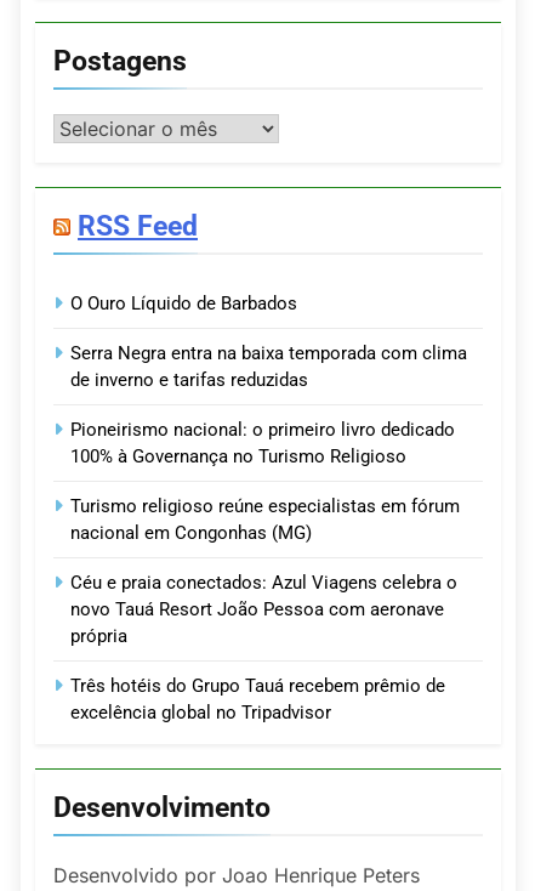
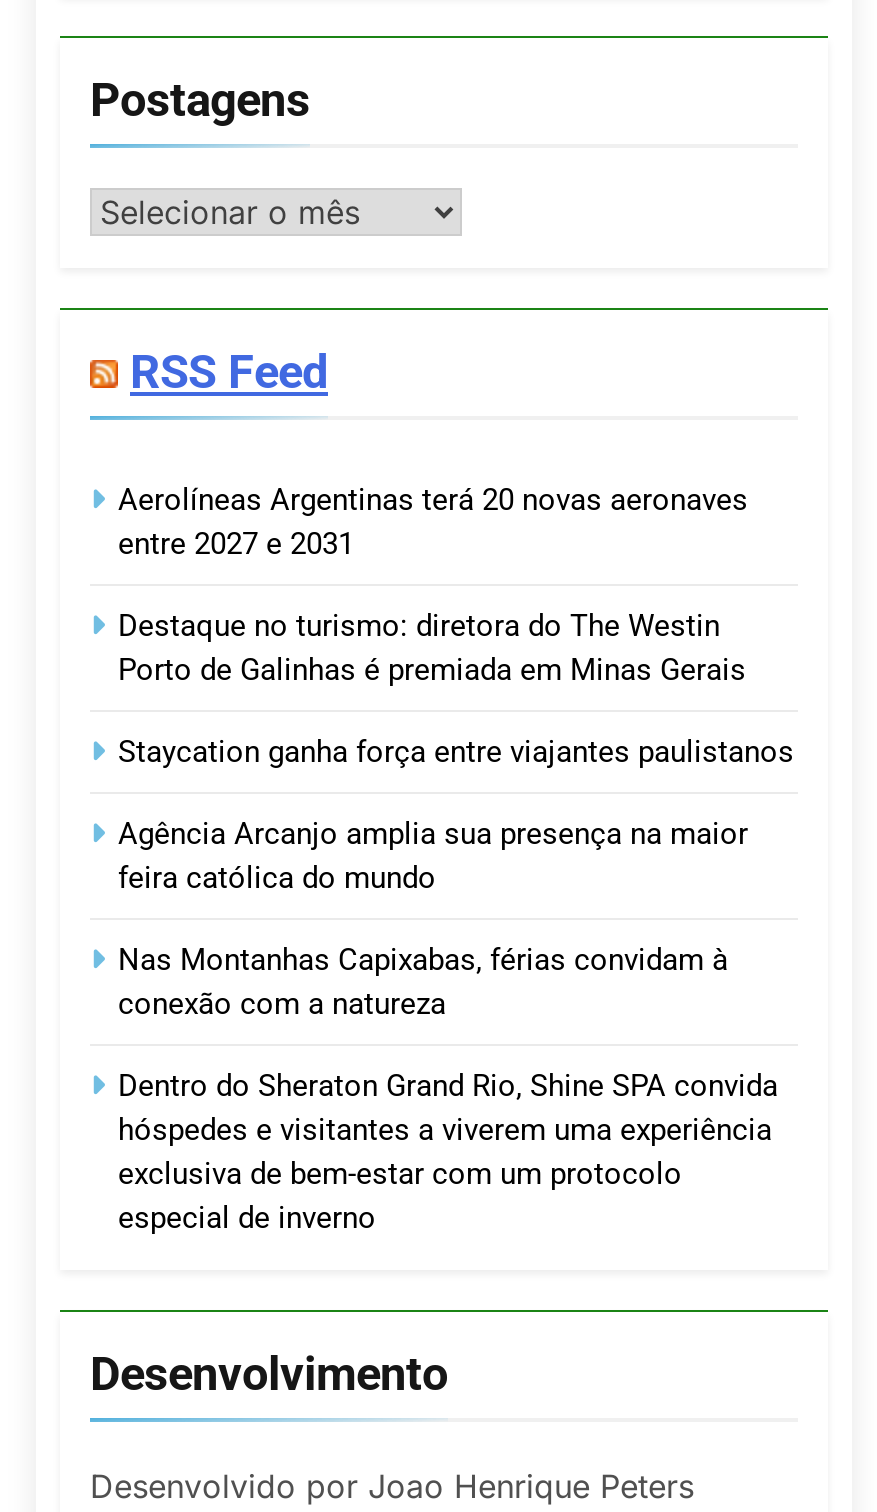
- O Ouro Líquido de Barbados
+ Aerolíneas Argentinas terá 20 novas aeronaves
+ entre 2027 e 2031

- Serra Negra entra na baixa temporada com clima
- de inverno e tarifas reduzidas
+ Destaque no turismo: diretora do The Westin
+ Porto de Galinhas é premiada em Minas Gerais

- Pioneirismo nacional: o primeiro livro dedicado
- 100% à Governança no Turismo Religioso
+ Staycation ganha força entre viajantes paulistanos

- Turismo religioso reúne especialistas em fórum
- nacional em Congonhas (MG)
+ Agência Arcanjo amplia sua presença na maior
+ feira católica do mundo

- Céu e praia conectados: Azul Viagens celebra o
- novo Tauá Resort João Pessoa com aeronave
- própria
+ Nas Montanhas Capixabas, férias convidam à
+ conexão com a natureza

- Três hotéis do Grupo Tauá recebem prêmio de
- excelência global no Tripadvisor
+ Dentro do Sheraton Grand Rio, Shine SPA convida
+ hóspedes e visitantes a viverem uma experiência
+ exclusiva de bem-estar com um protocolo
+ especial de inverno
